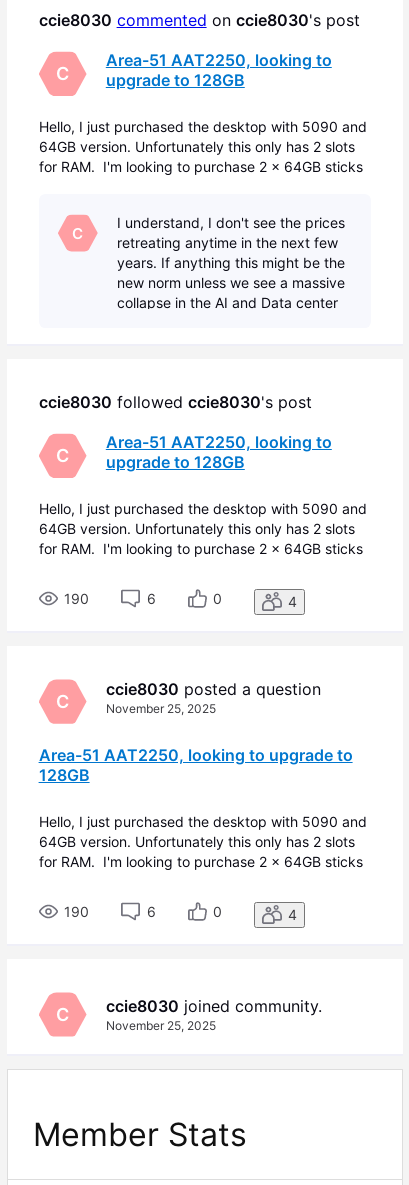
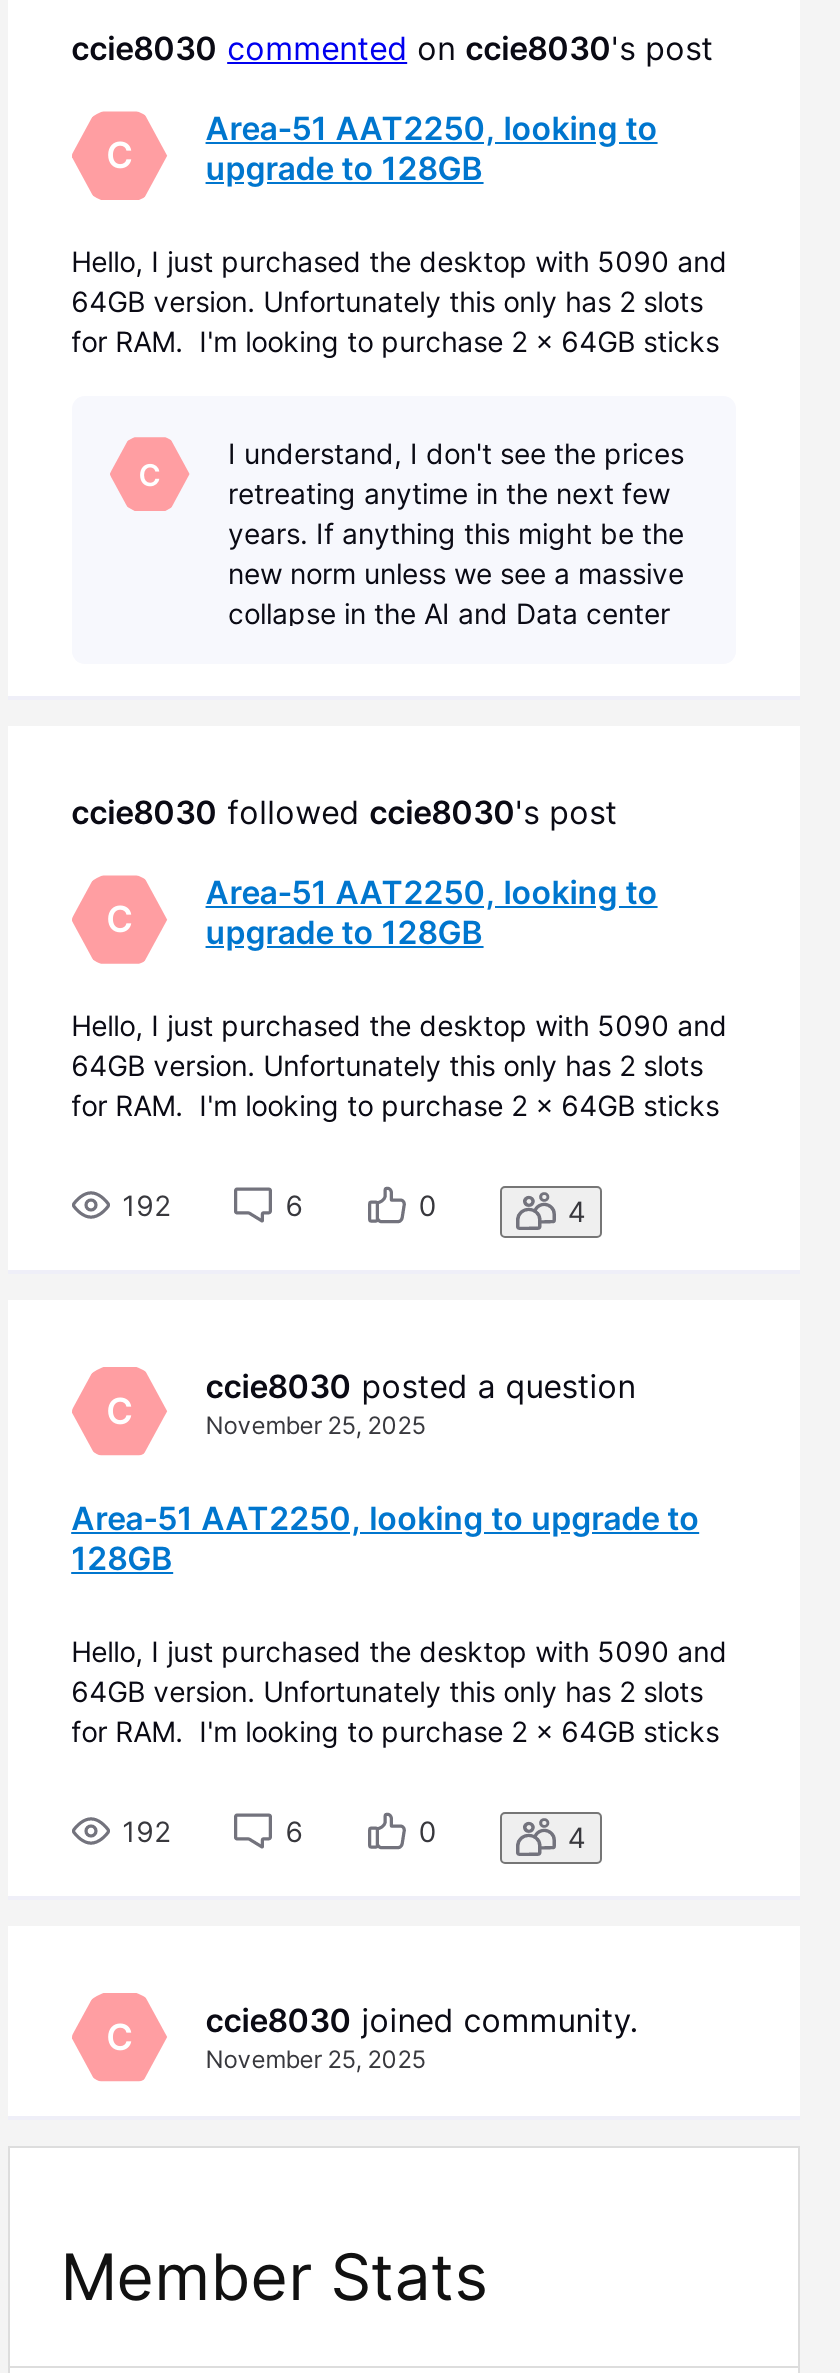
- 190
+ 192

- 190
+ 192
